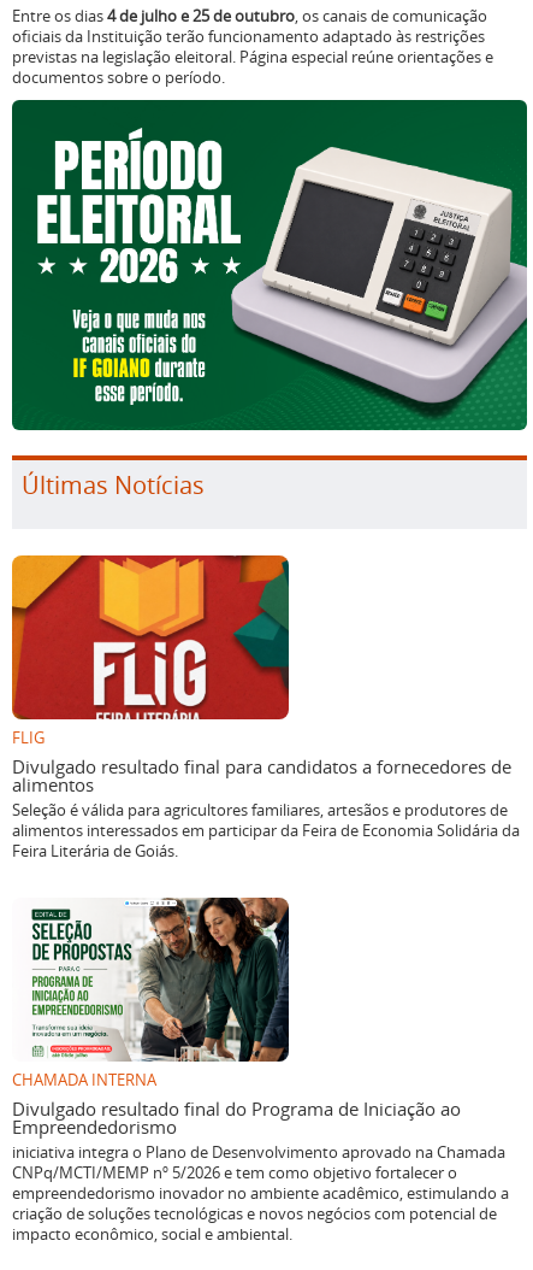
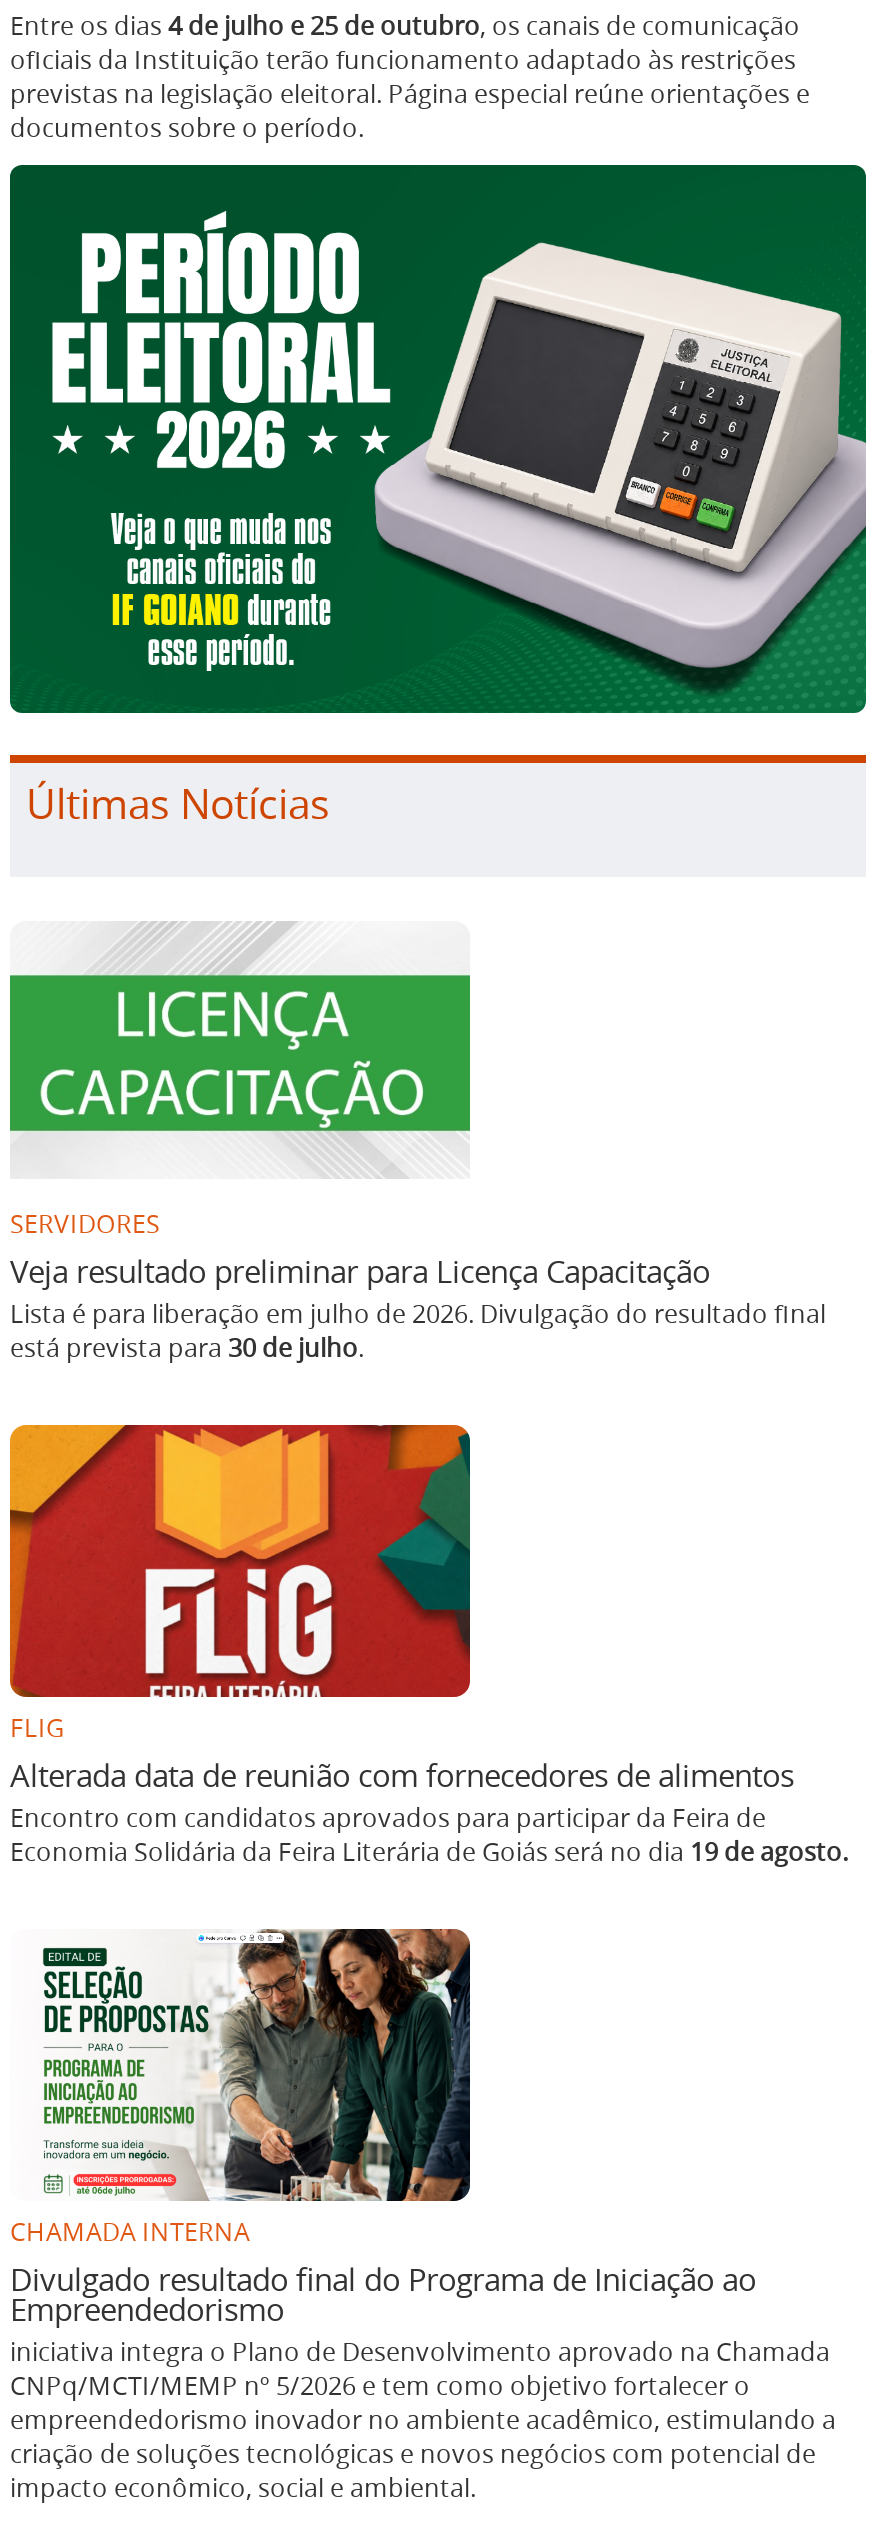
+ [image]
+ SERVIDORES
+ Veja resultado preliminar para Licença Capacitação
+ Lista é para liberação em julho de 2026. Divulgação do resultado final
+ está prevista para30 de julho.

moved down: [image] | FLIG

- Divulgado resultado final para candidatos a fornecedores de
- alimentos
- Seleção é válida para agricultores familiares, artesãos e produtores de
- alimentos interessados em participar da Feira de Economia Solidária da
- Feira Literária de Goiás.
+ Alterada data de reunião com fornecedores de alimentos
+ Encontro com candidatos aprovados para participar da Feira de
+ Economia Solidária da Feira Literária de Goiás será no dia 19 de agosto.
